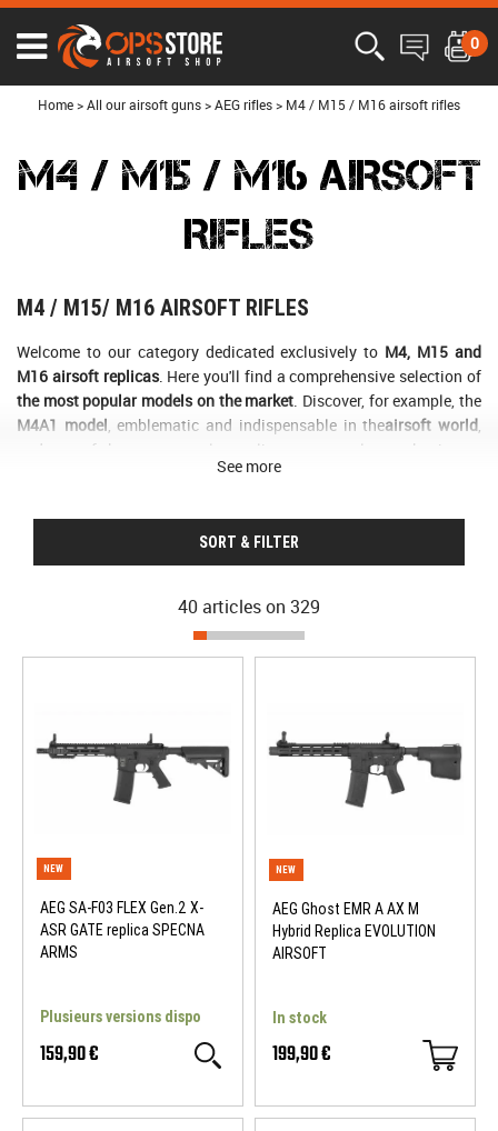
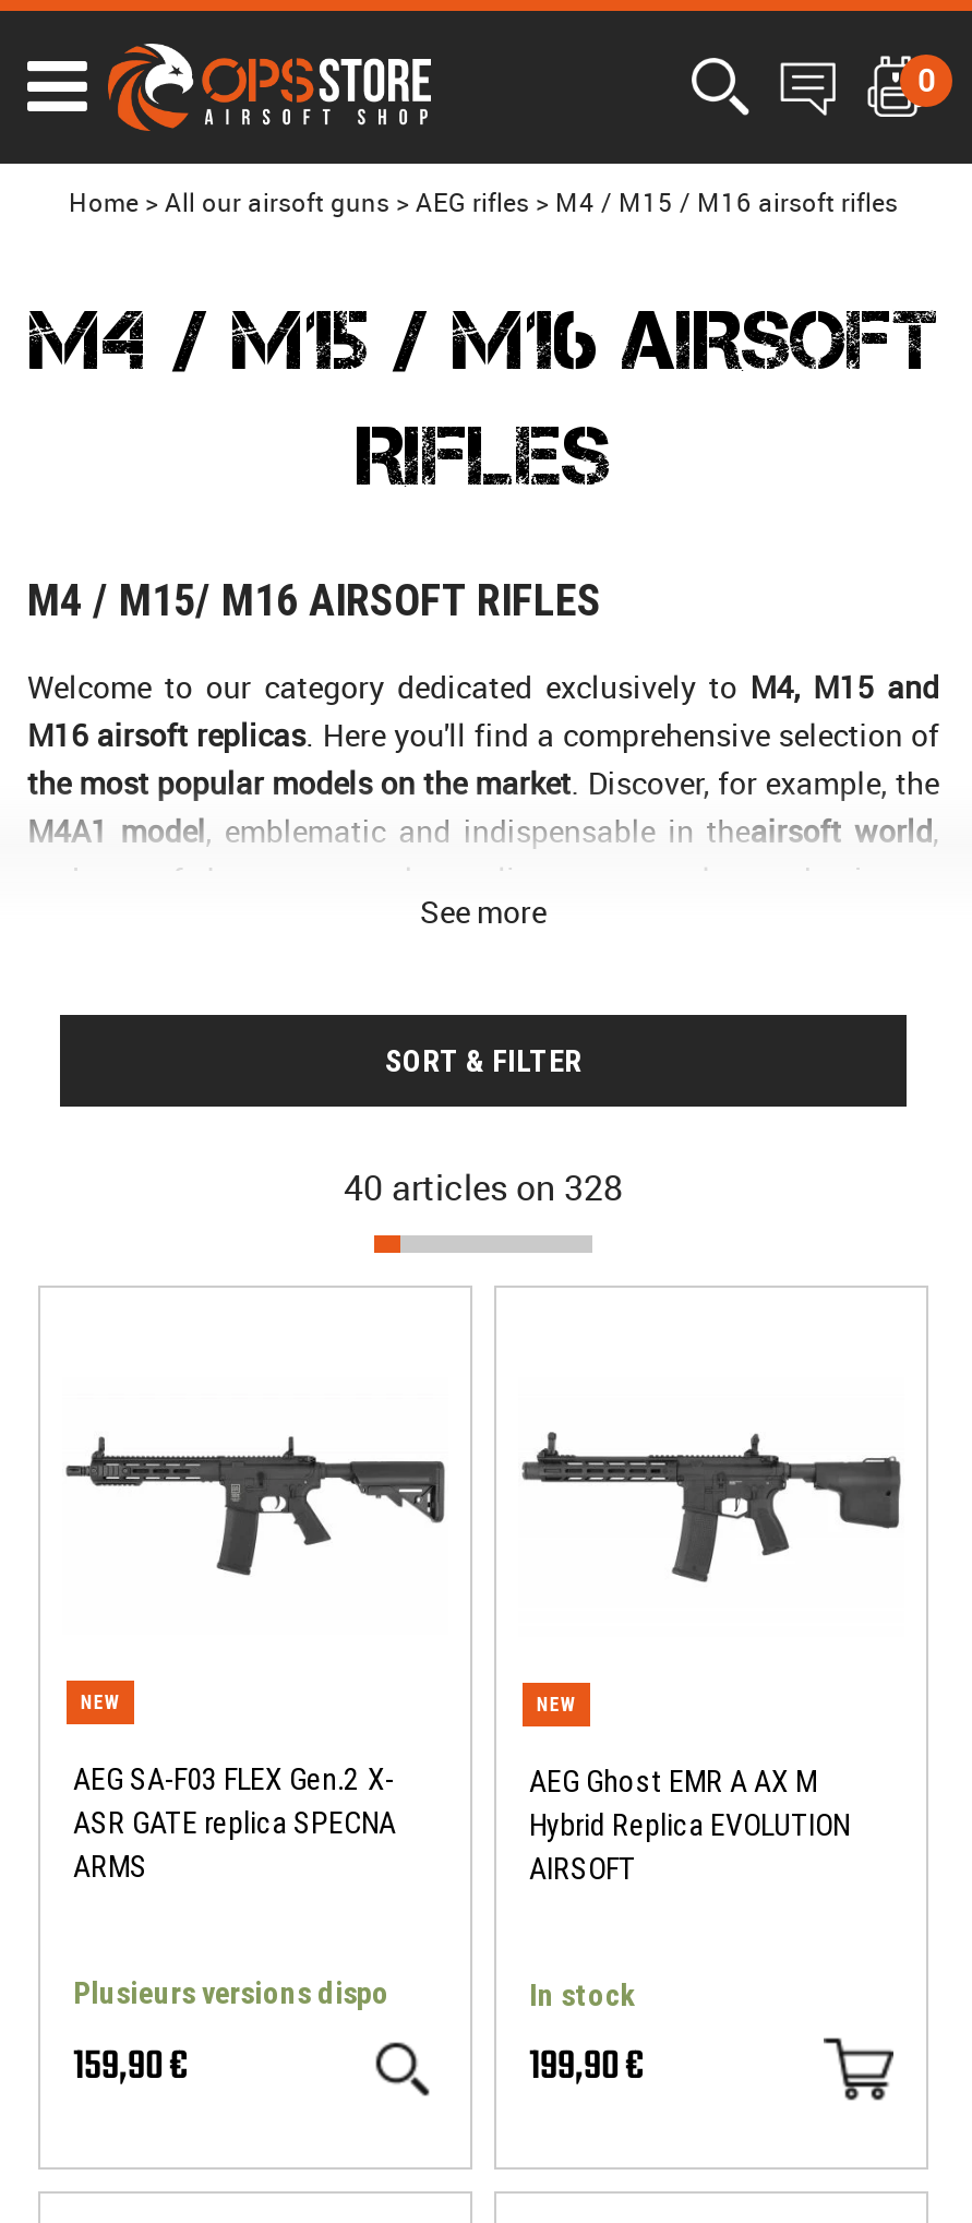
- 40 articles on 329
+ 40 articles on 328
